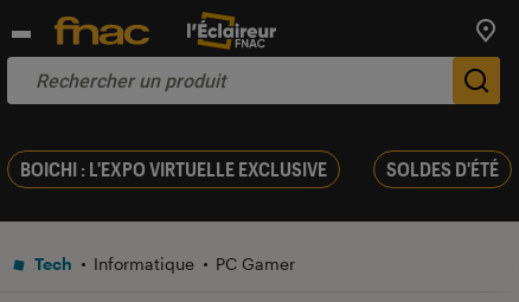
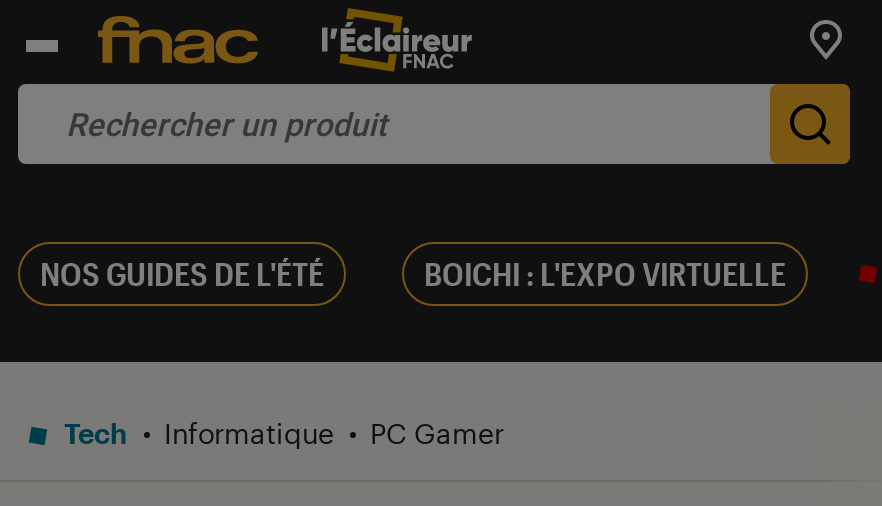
- BOICHI : L'EXPO VIRTUELLE EXCLUSIVE
- SOLDES D'ÉTÉ
+ NOS GUIDES DE L'ÉTÉ
+ BOICHI : L'EXPO VIRTUELLE
